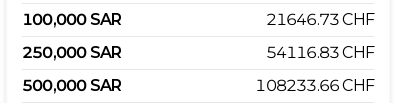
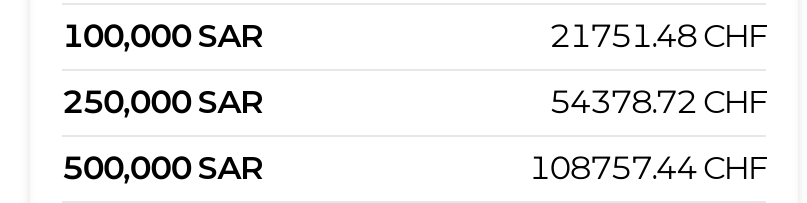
- 21646.73 CHF
+ 21751.48 CHF

- 54116.83 CHF
+ 54378.72 CHF

- 108233.66 CHF
+ 108757.44 CHF
